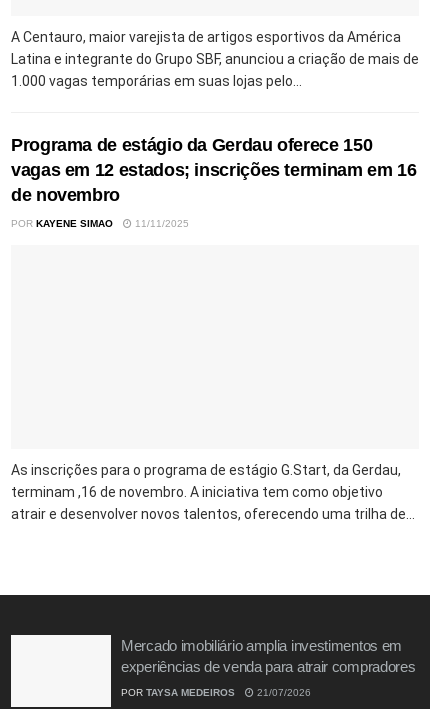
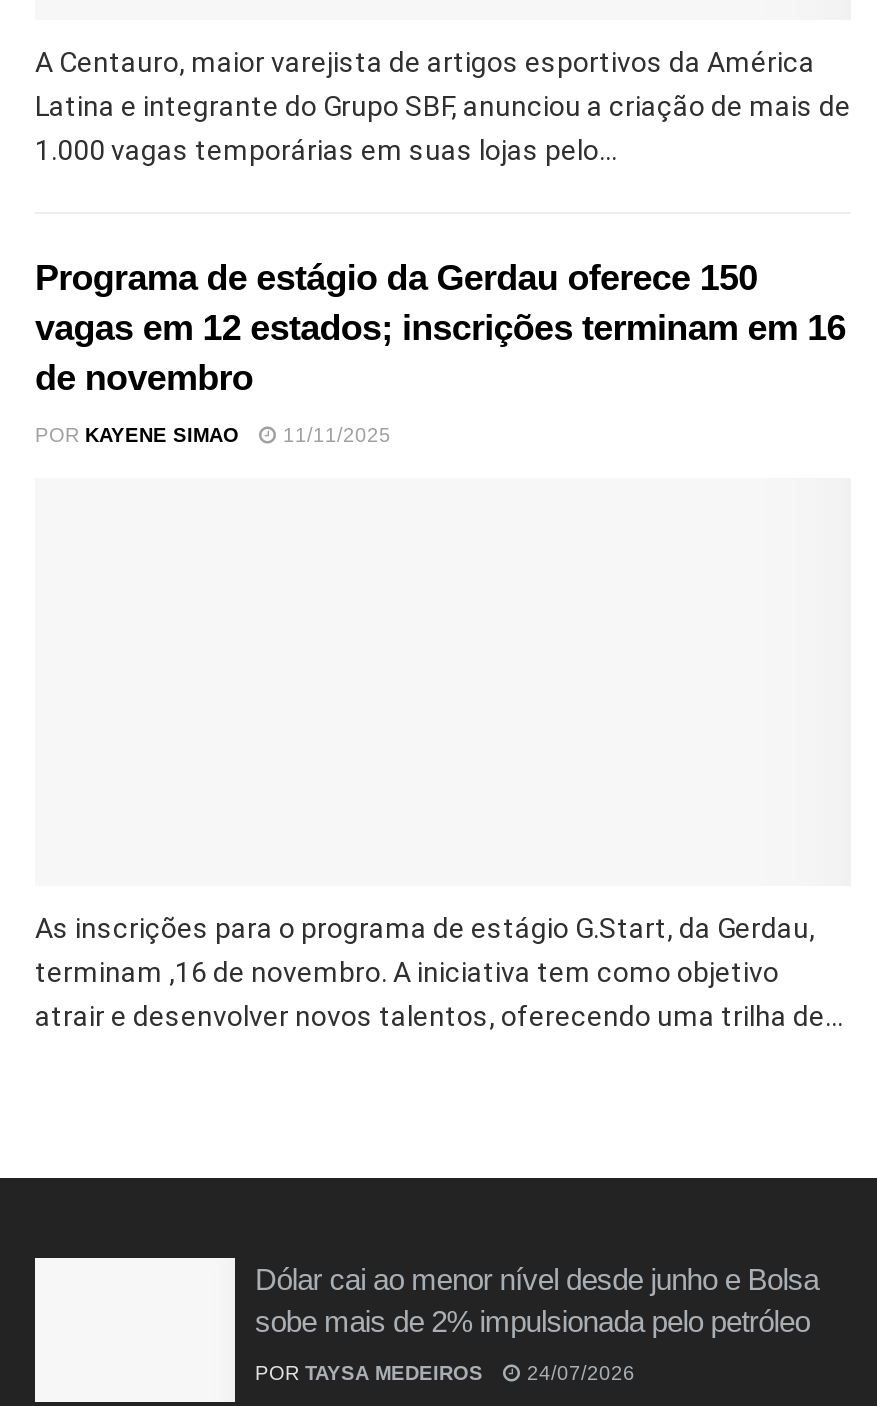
- Mercado imobiliário amplia investimentos em
- experiências de venda para atrair compradores
+ Dólar cai ao menor nível desde junho e Bolsa
+ sobe mais de 2% impulsionada pelo petróleo

- POR TAYSA MEDEIROS 21/07/2026
+ POR TAYSA MEDEIROS 24/07/2026
